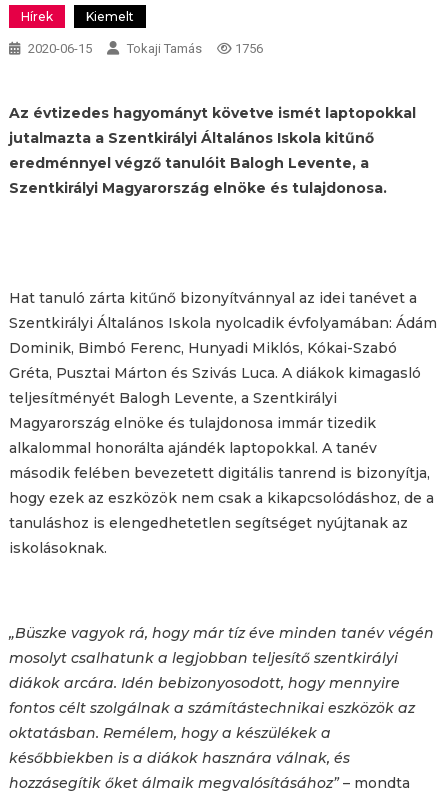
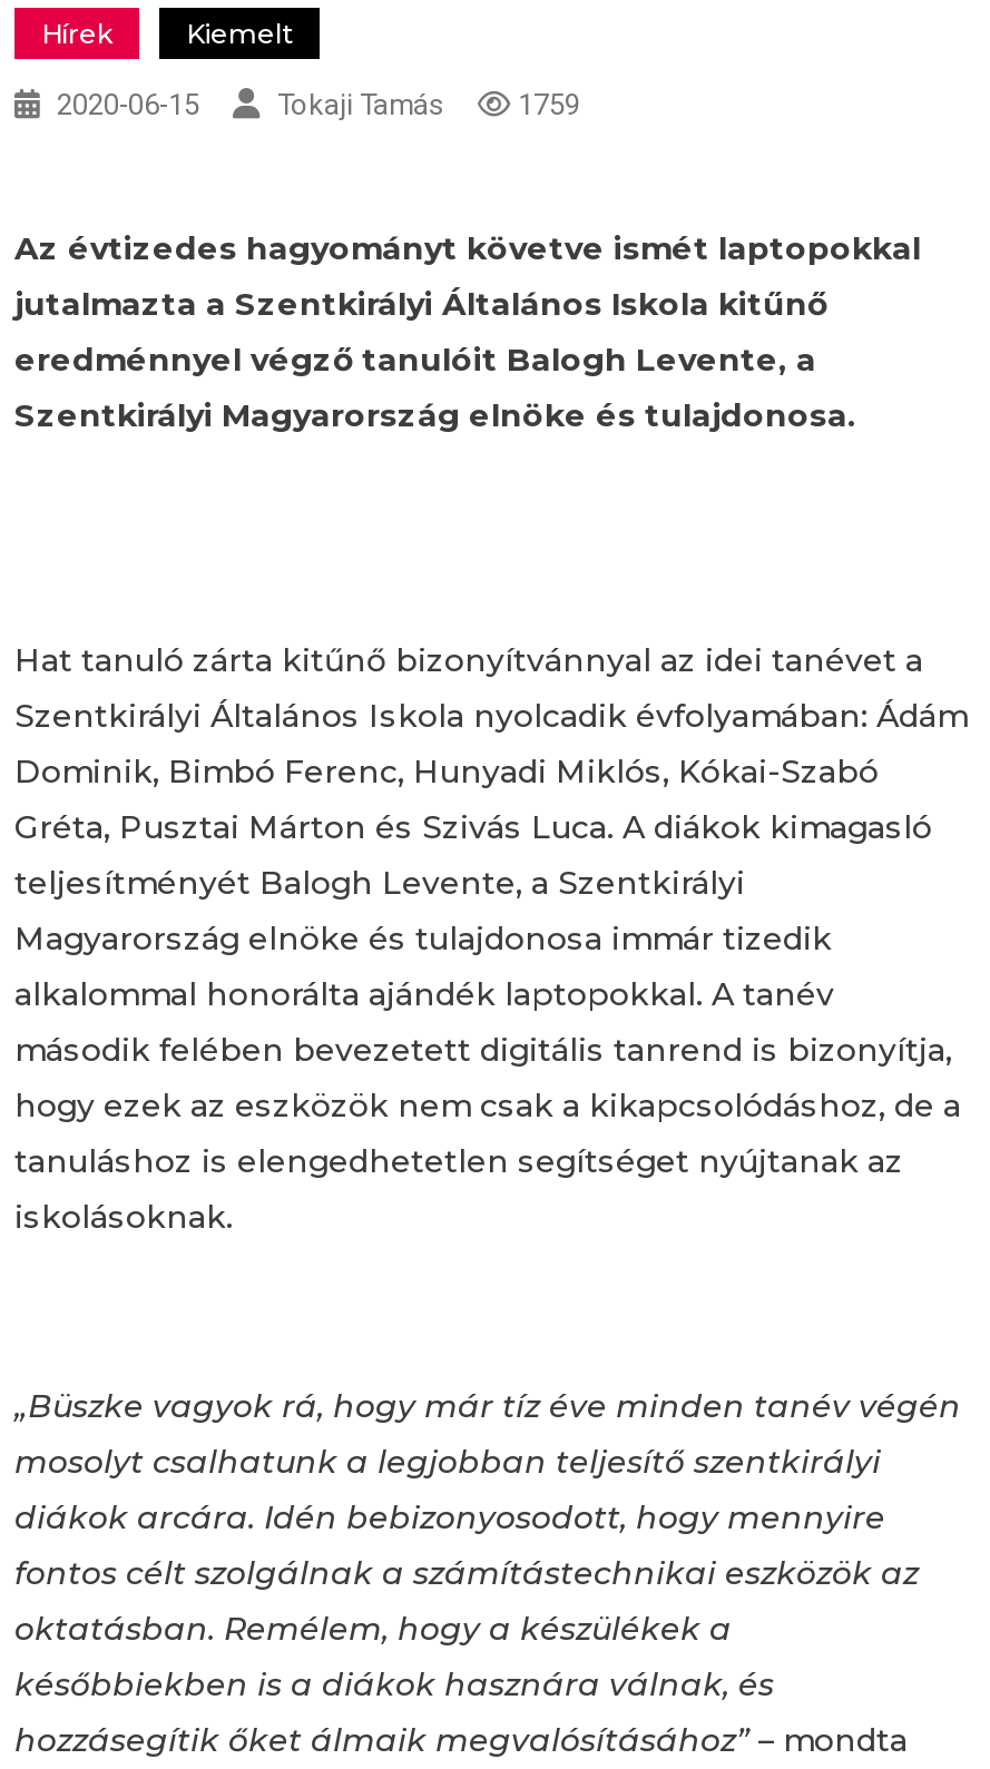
- 1756
+ 1759
